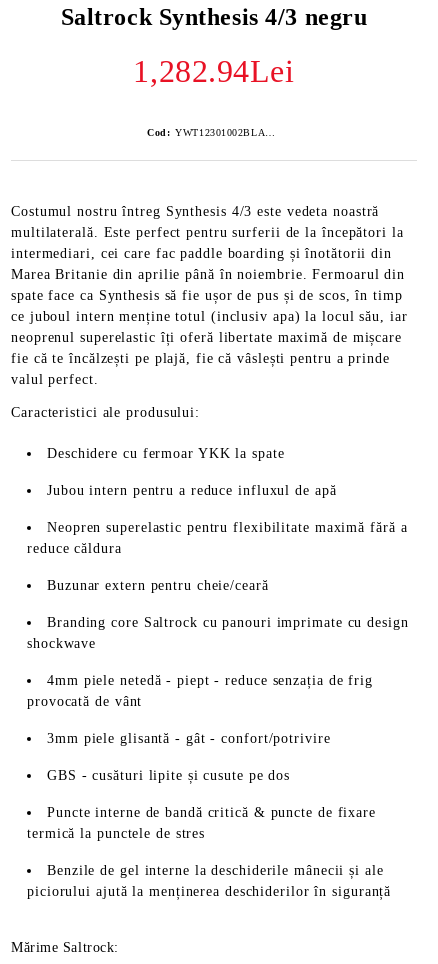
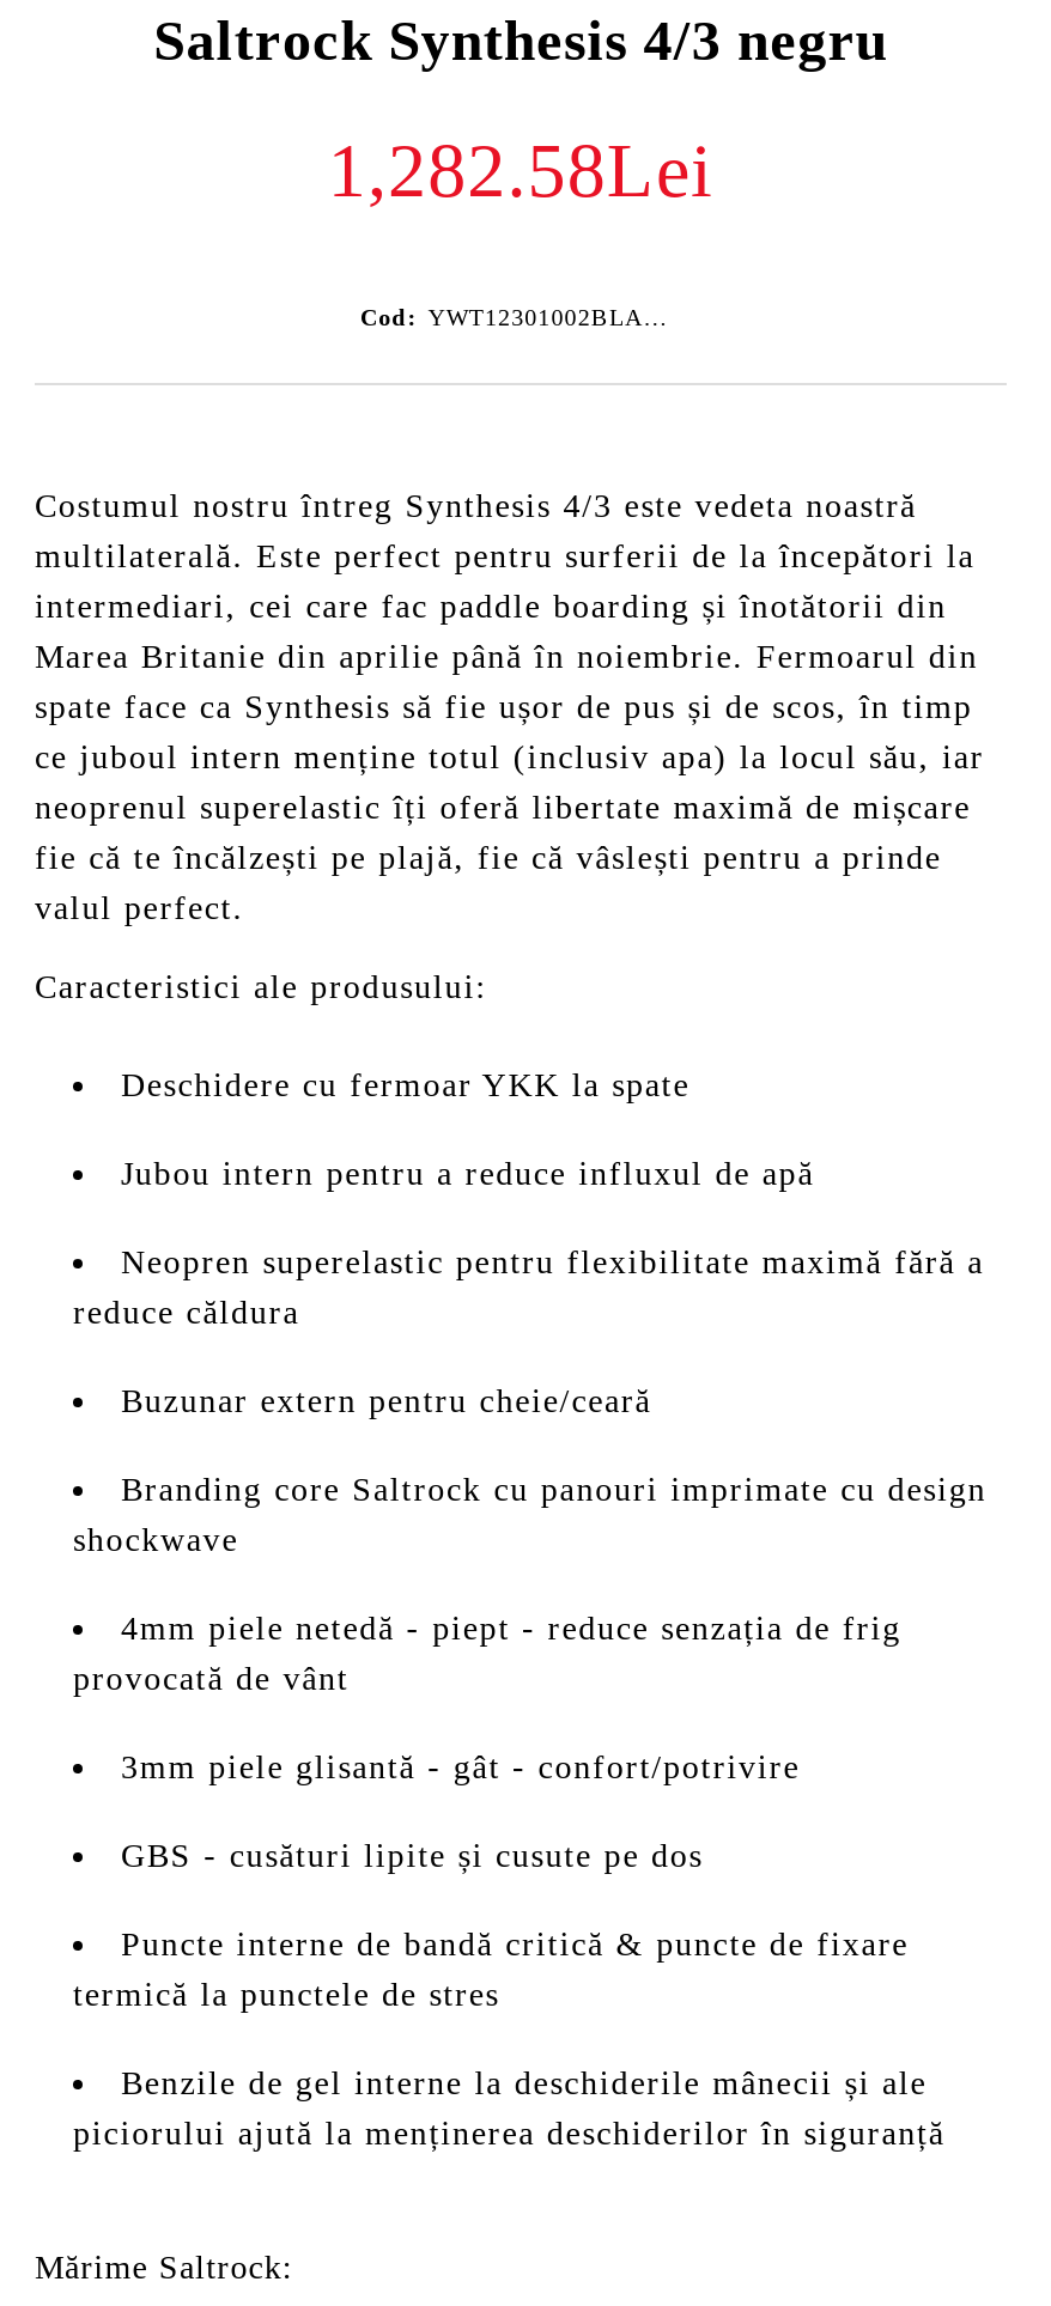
- 1,282.94Lei
+ 1,282.58Lei
